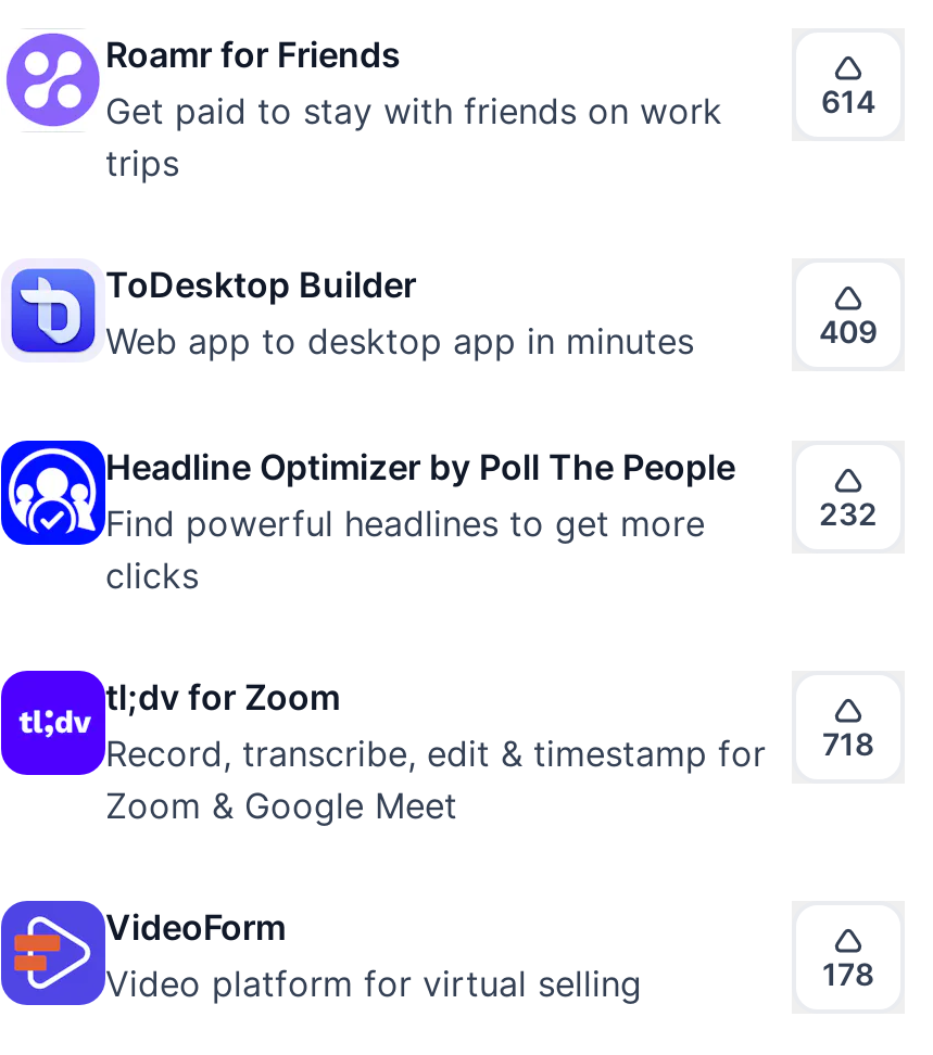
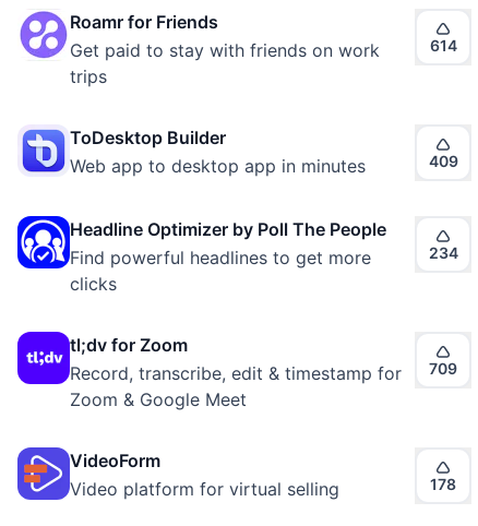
- 232
+ 234

- Record, transcribe, edit & timestamp for 718
+ Record, transcribe, edit & timestamp for 709
